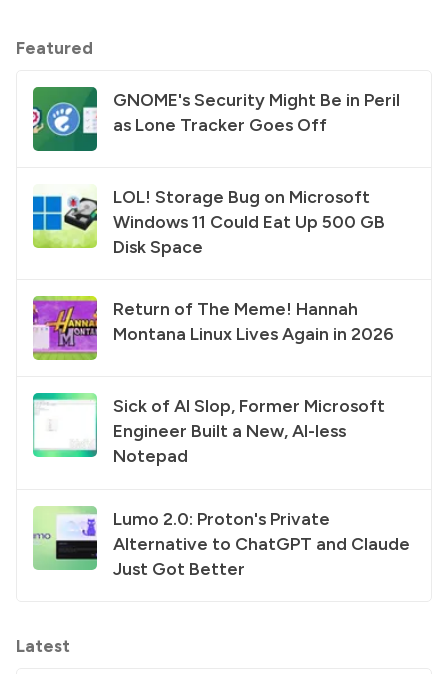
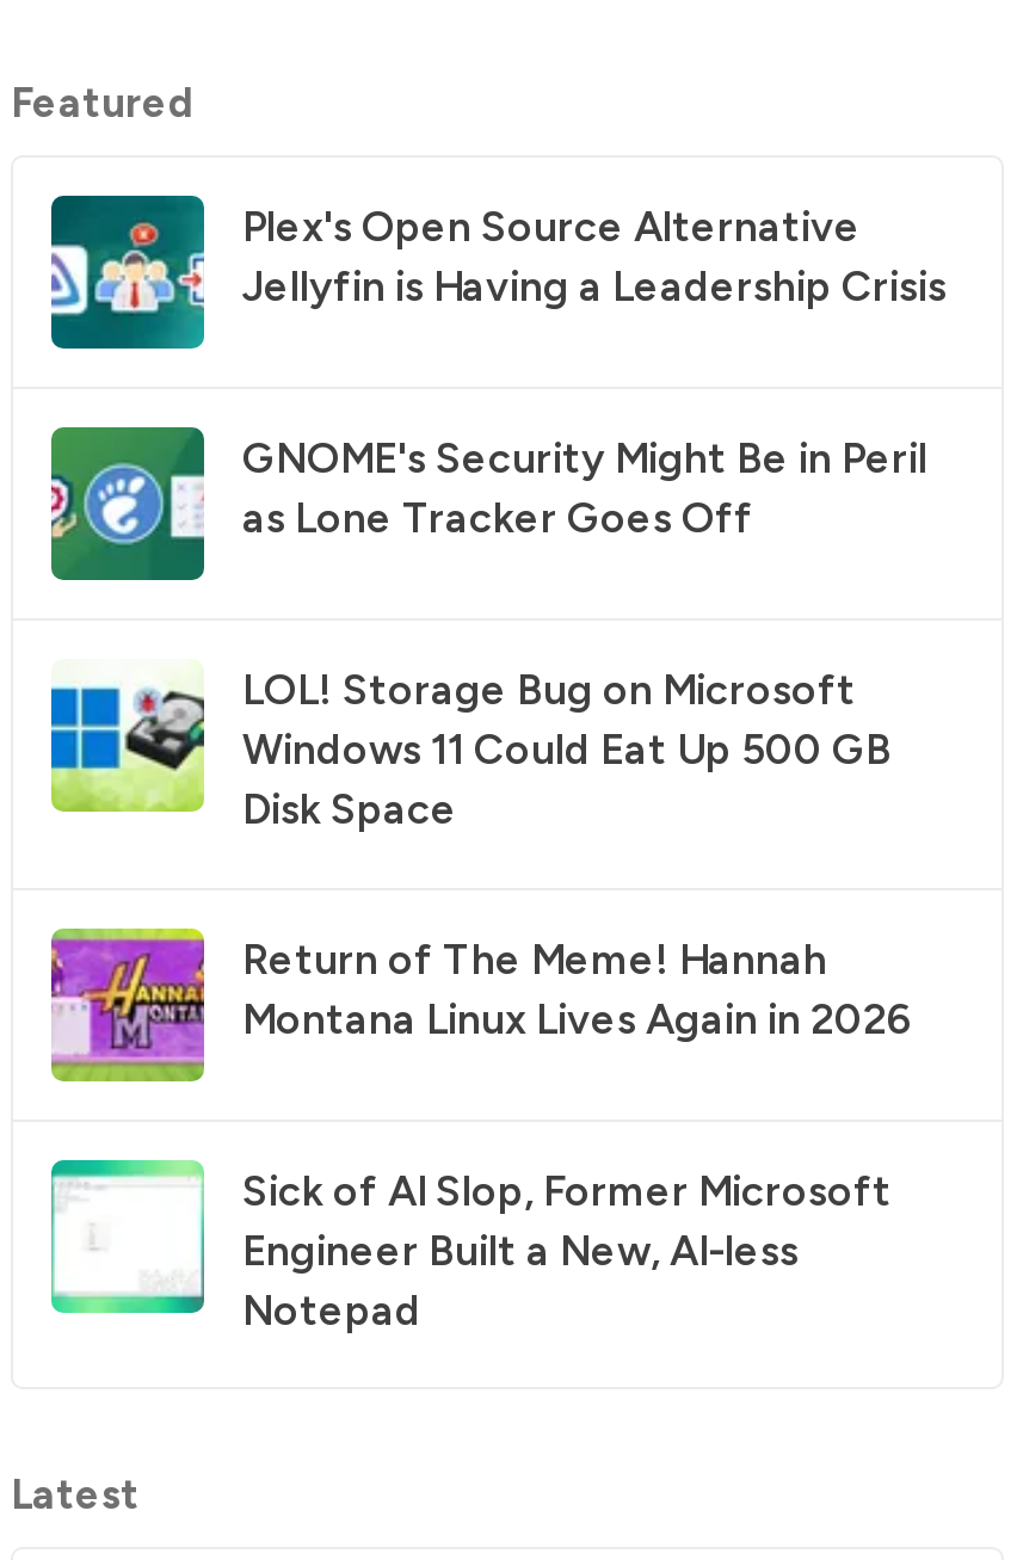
+ [image]
+ Plex's Open Source Alternative
+ Jellyfin is Having a Leadership Crisis

moved down: [image] | GNOME's Security Might Be in Peril | as Lone Tracker Goes Off | ... | Engineer Built a New, AI-less | Notepad

- [image]
- Lumo 2.0: Proton's Private
- Alternative to ChatGPT and Claude
- Just Got Better
